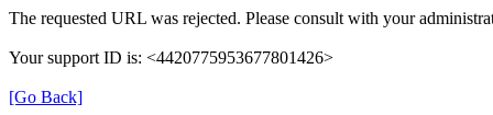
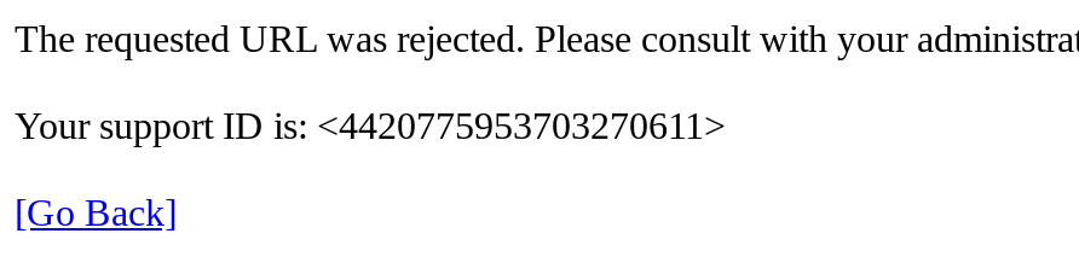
- Your support ID is: <4420775953677801426>
+ Your support ID is: <4420775953703270611>
